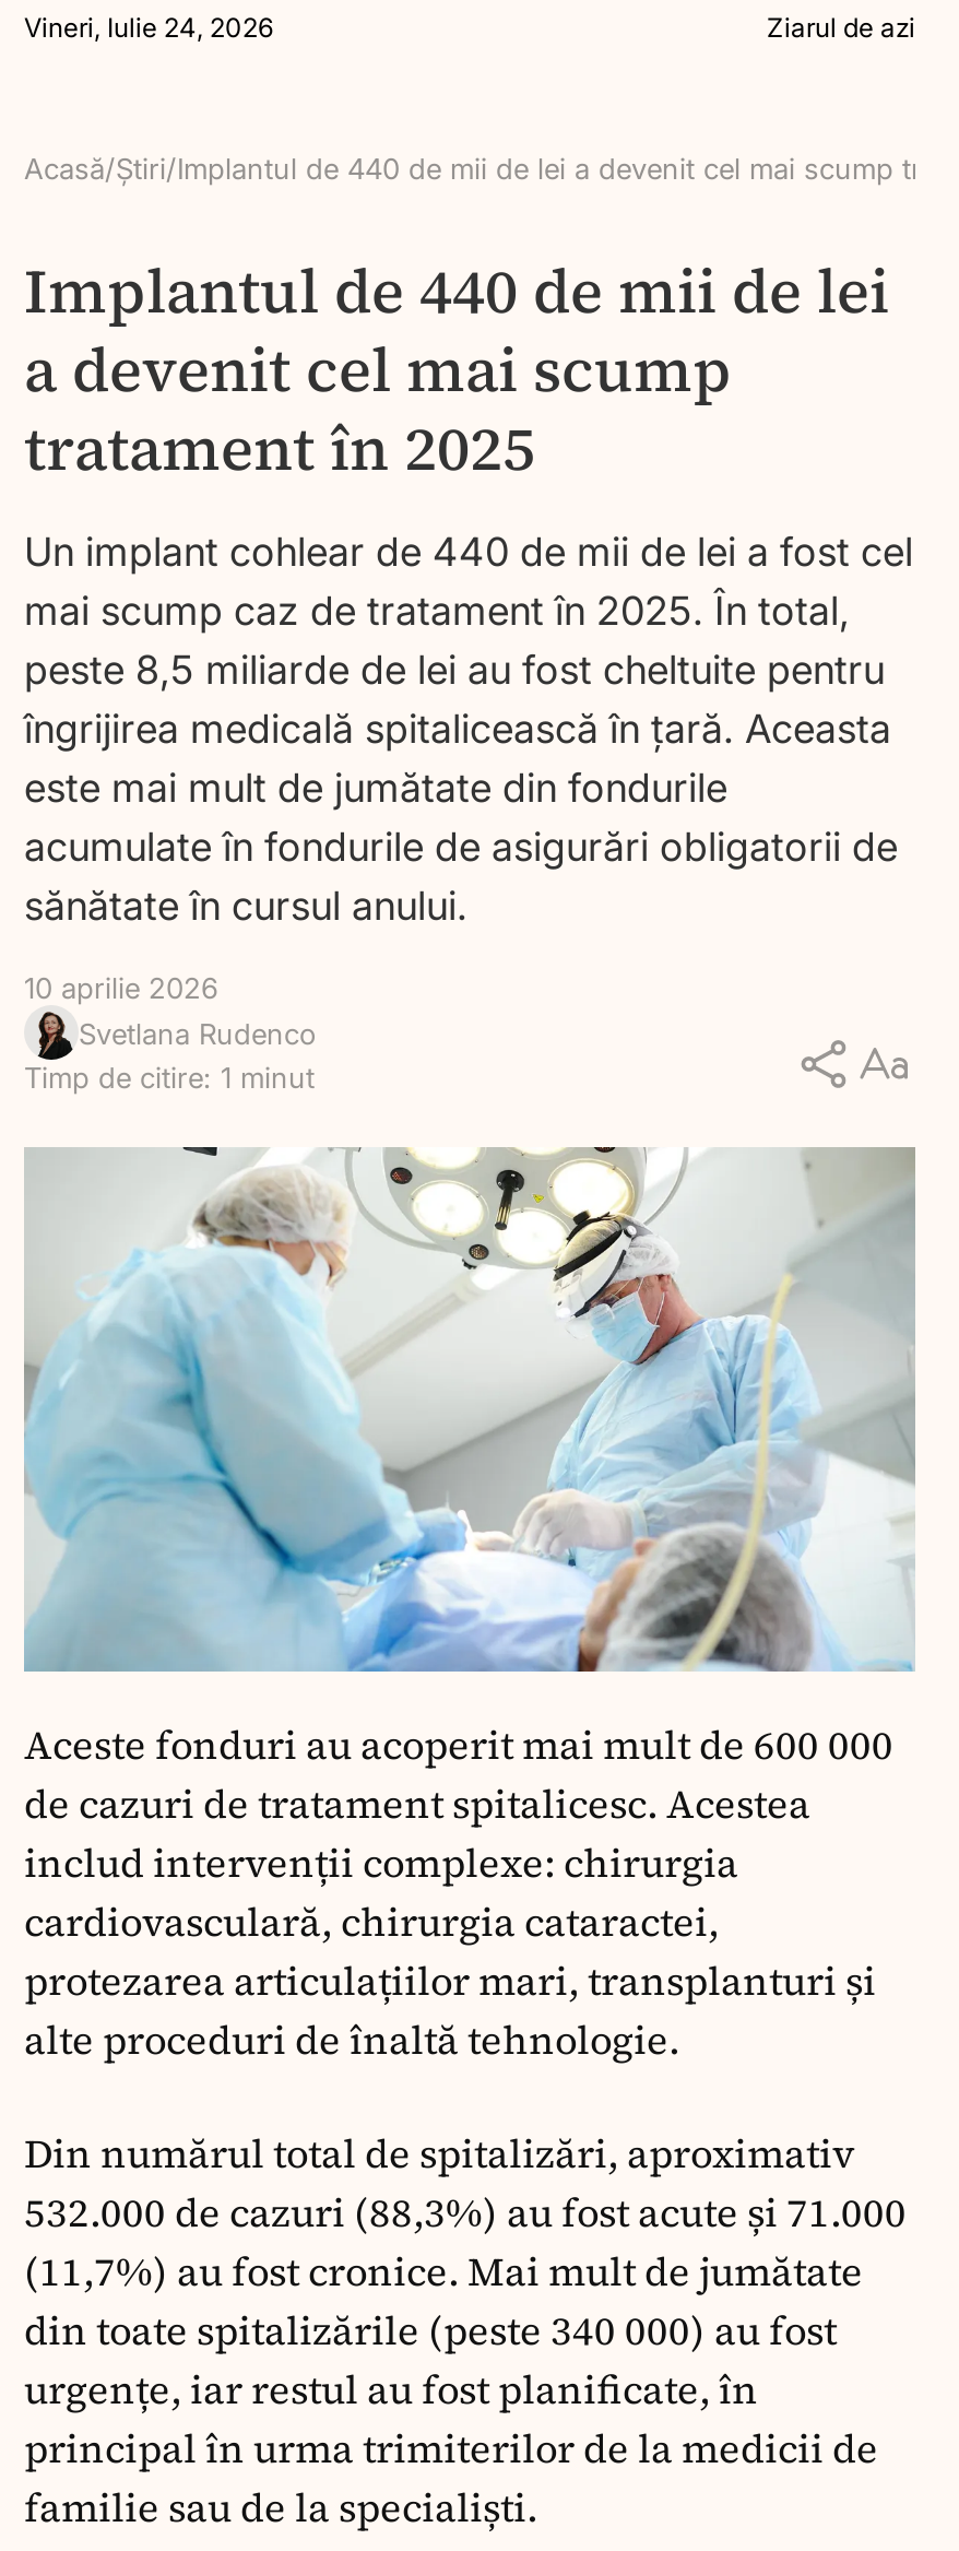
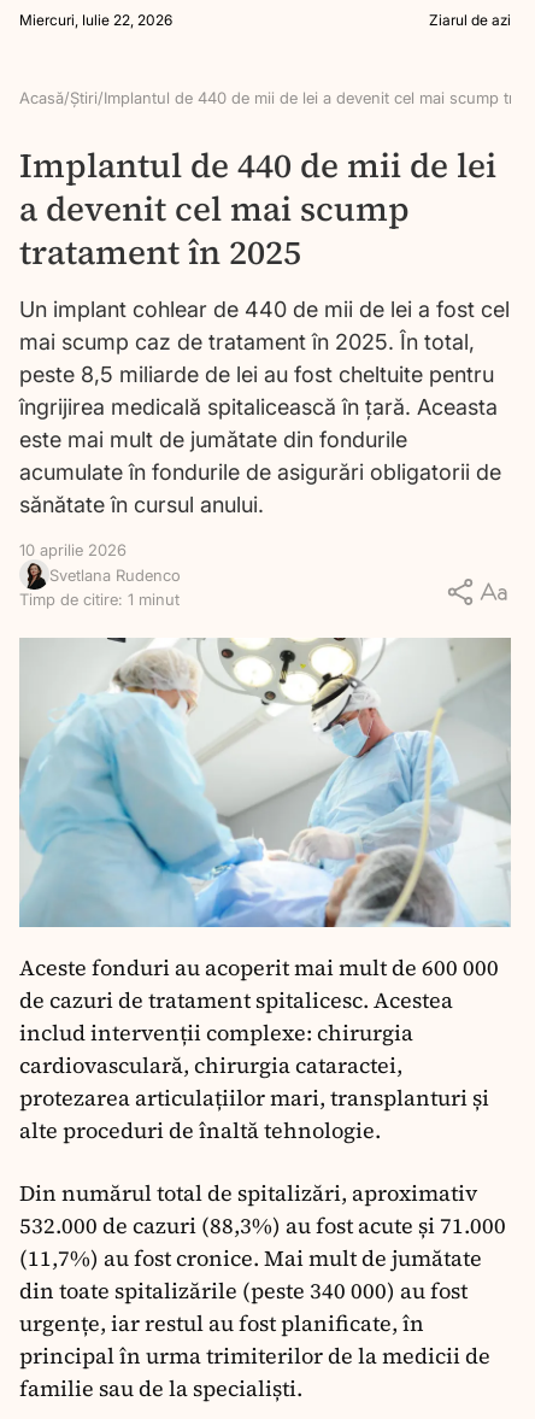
- Vineri, Iulie 24, 2026
+ Miercuri, Iulie 22, 2026
